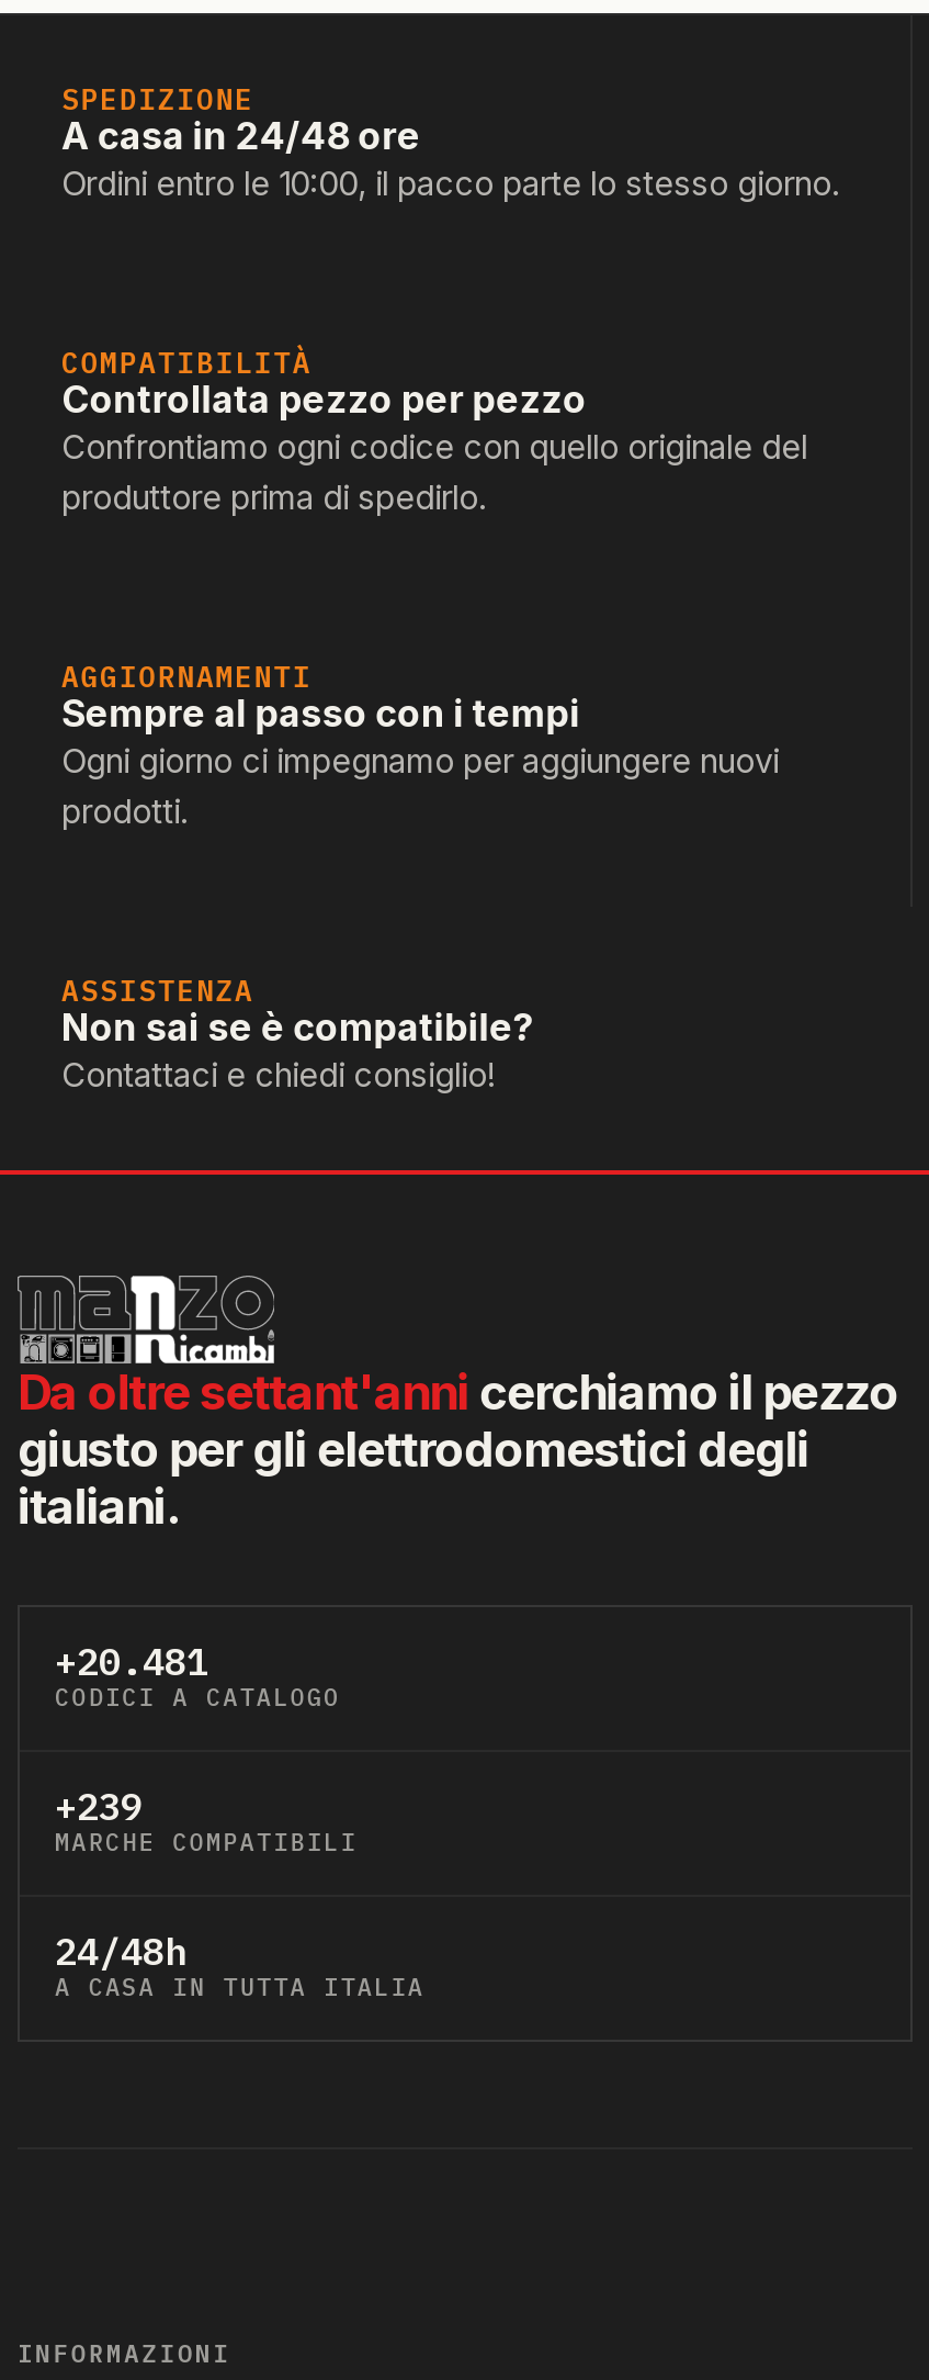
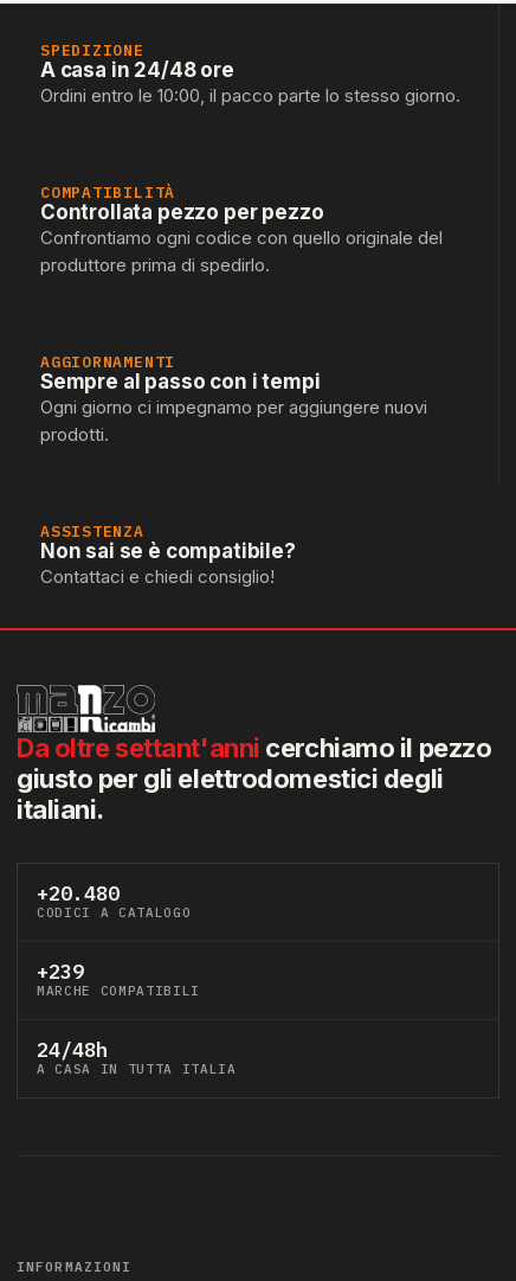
- +20.481
+ +20.480
